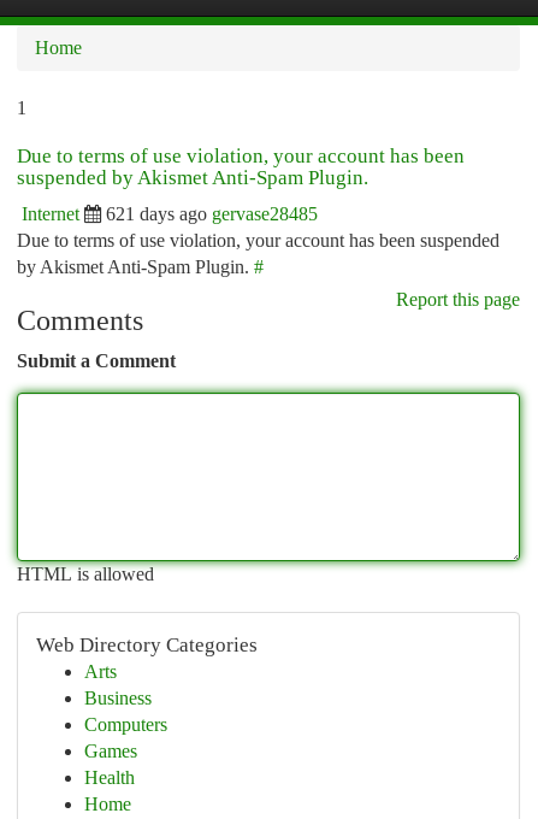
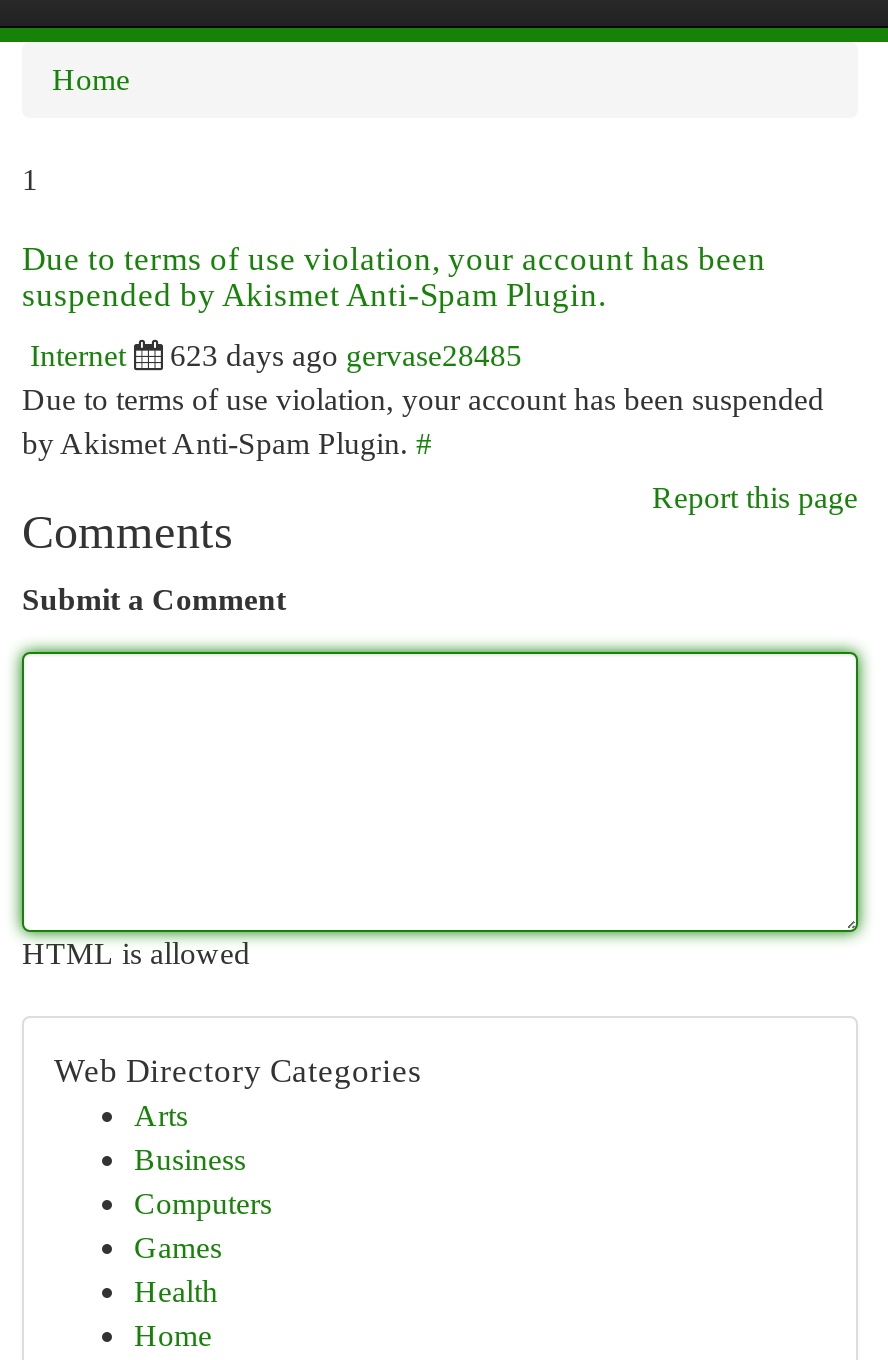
- 621 days ago gervase28485
+ 623 days ago gervase28485
